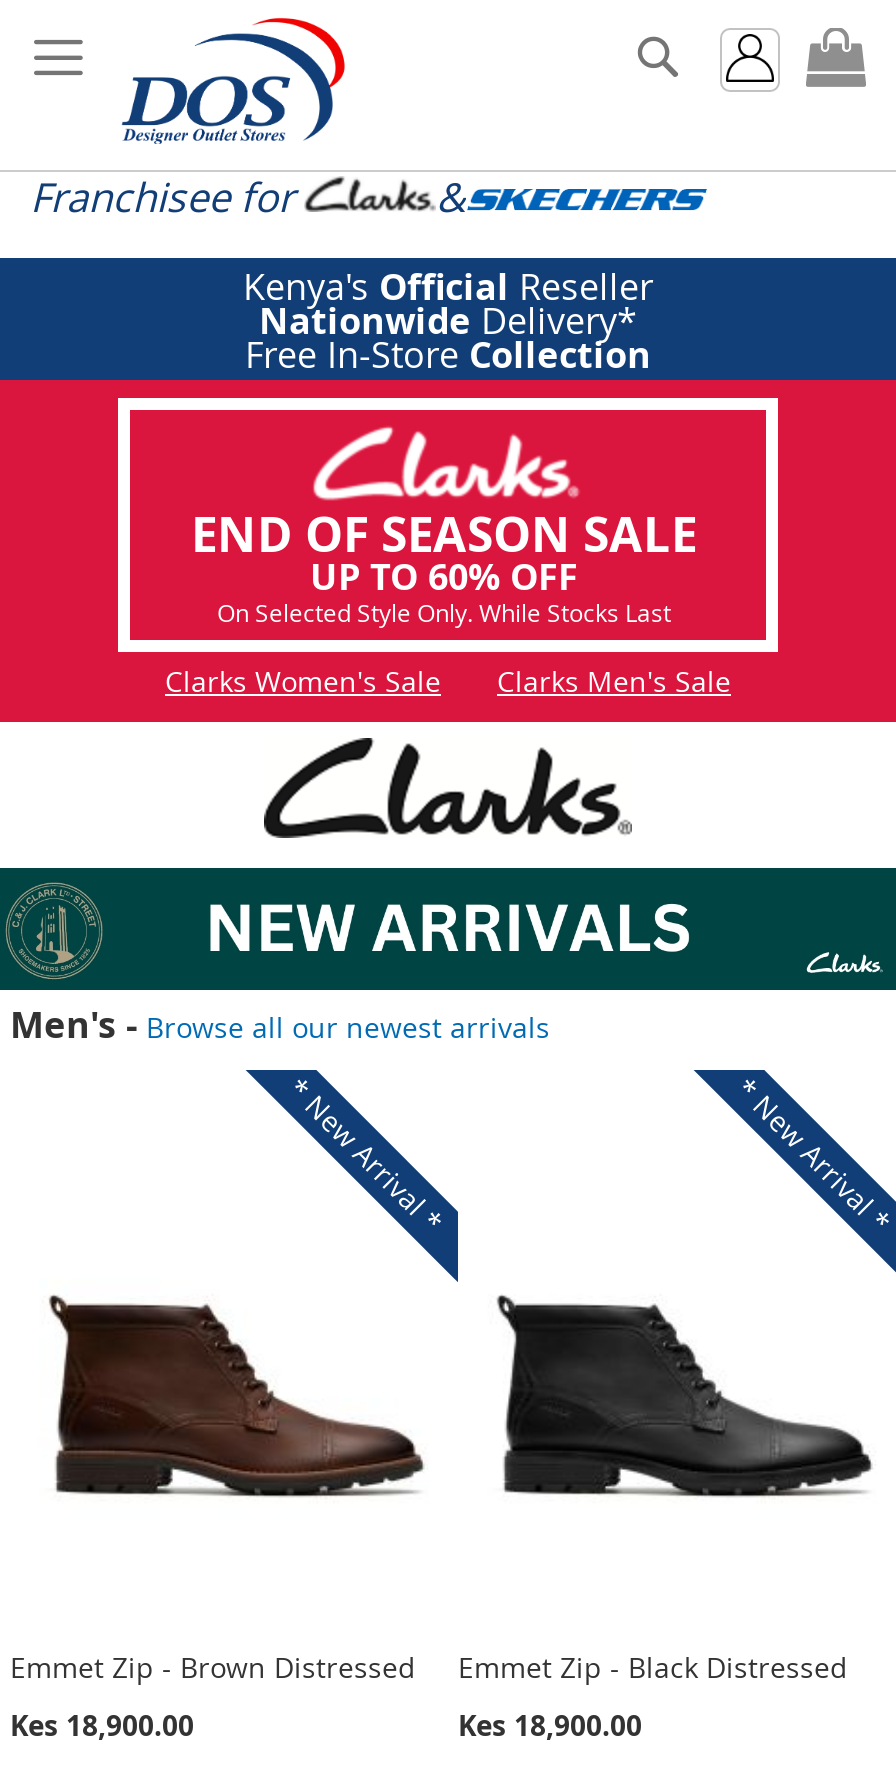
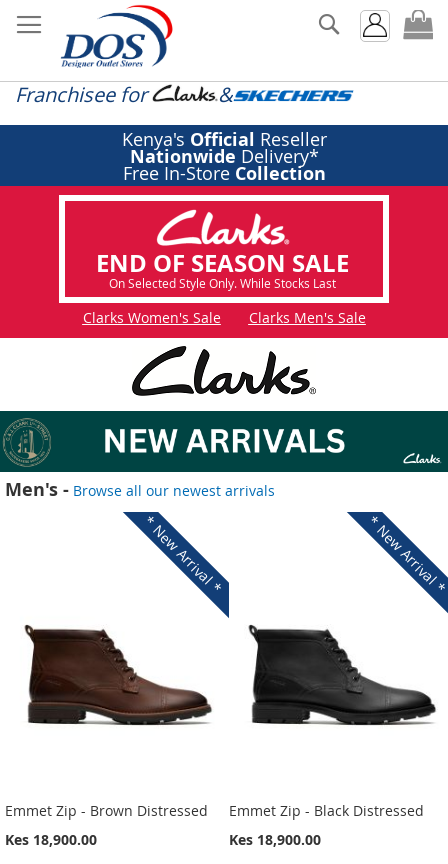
- UP TO 60% OFF
